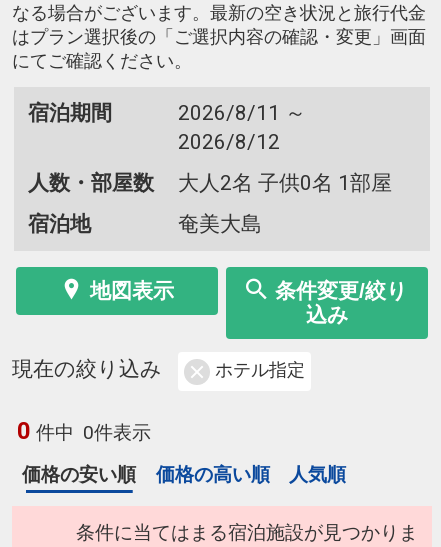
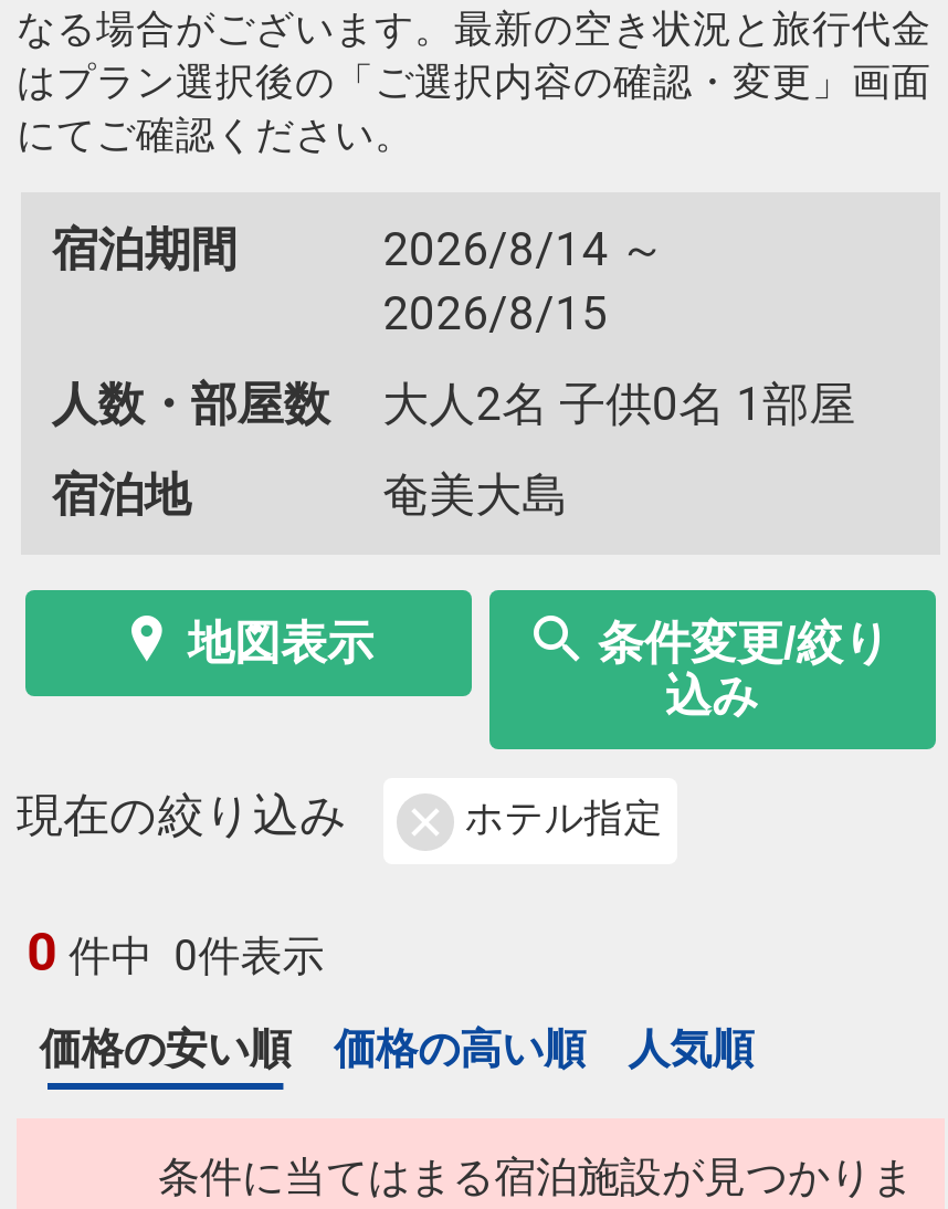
- 2026/8/11 ～
+ 2026/8/14 ～

- 2026/8/12
+ 2026/8/15
